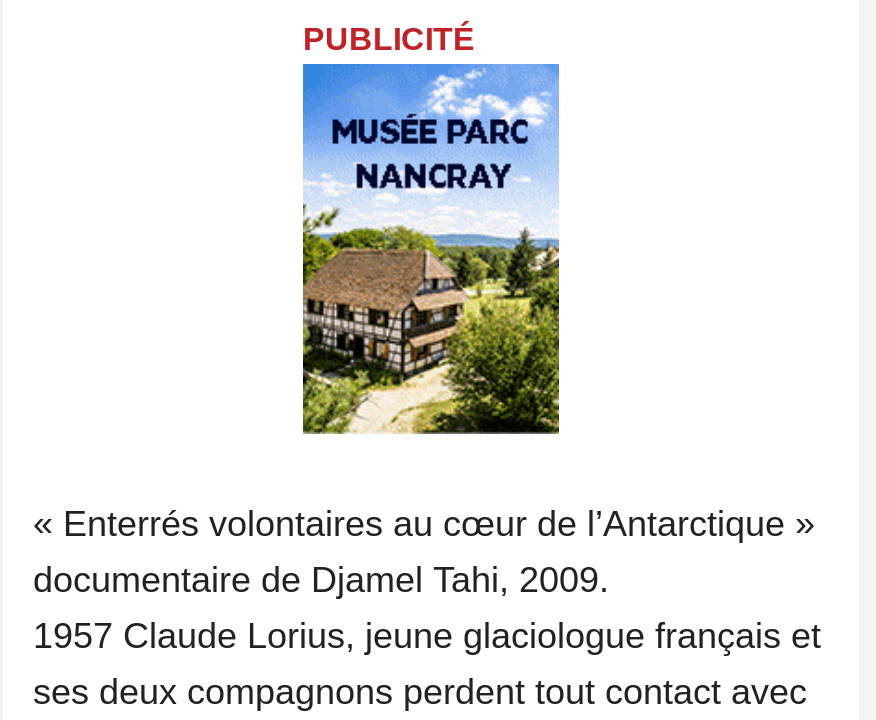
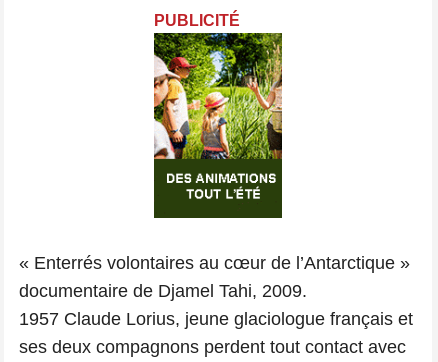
- [image]
+ [image]
